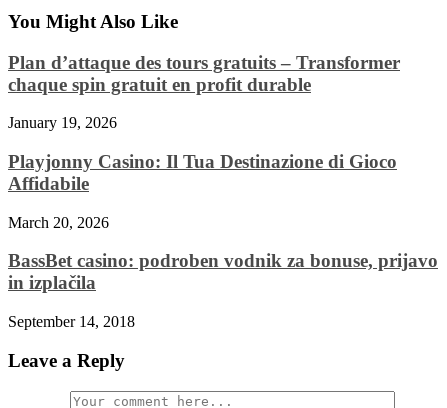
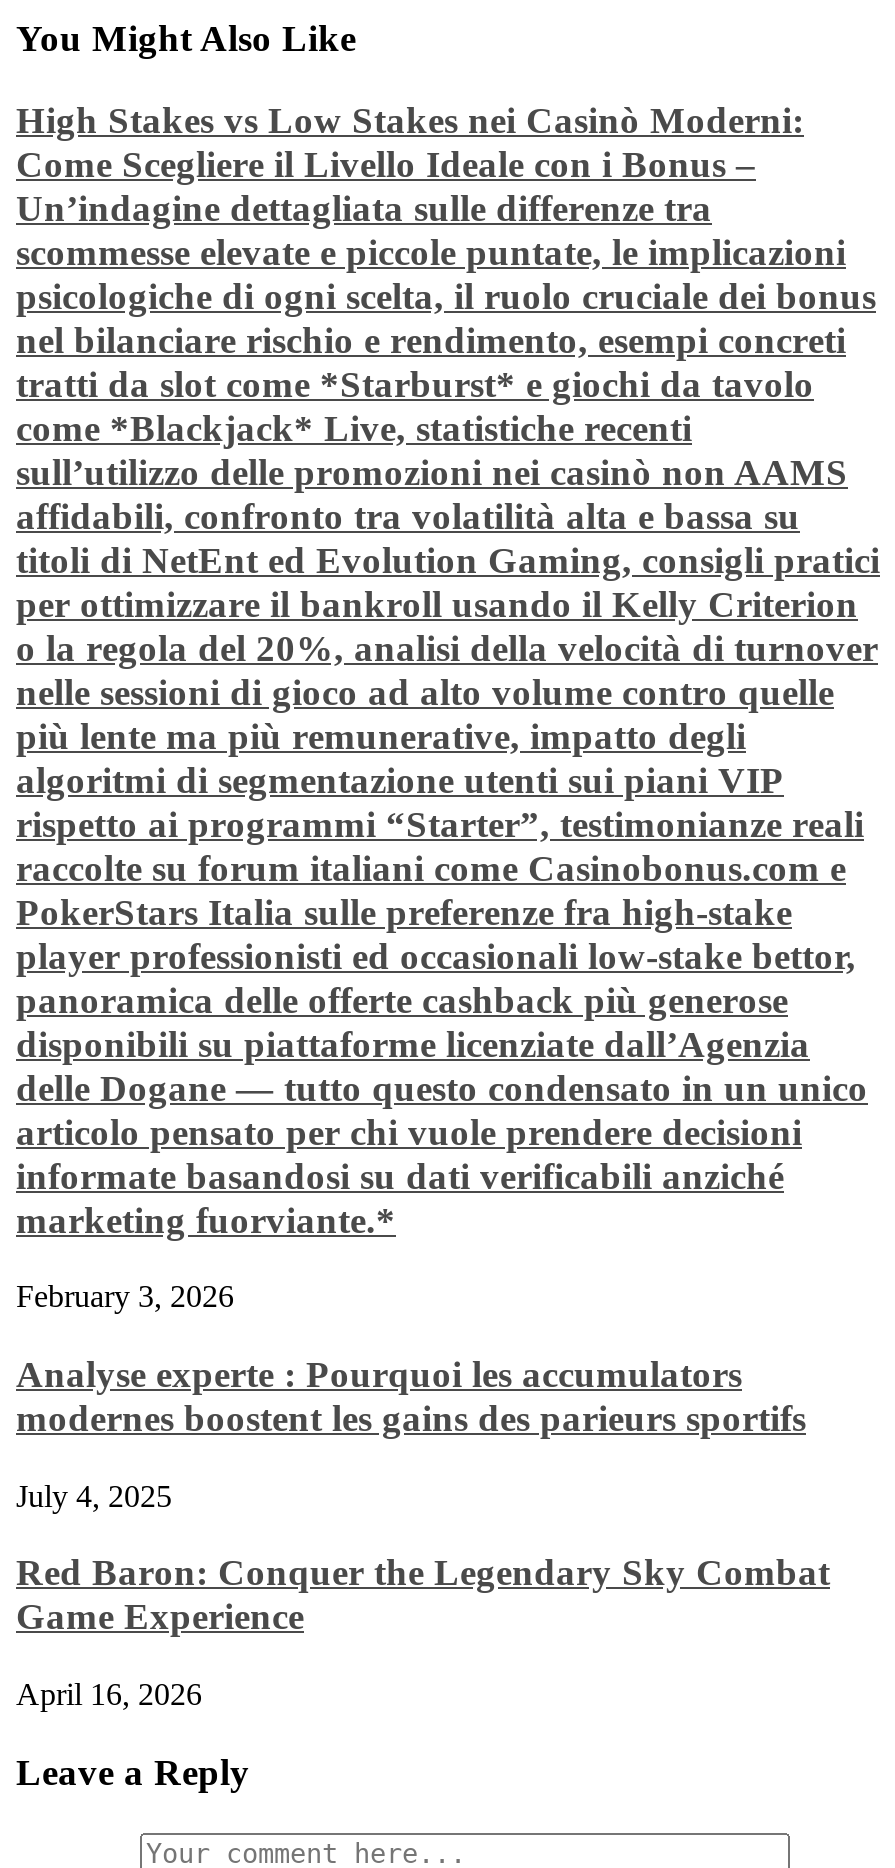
- Plan d’attaque des tours gratuits – Transformer
- chaque spin gratuit en profit durable
+ High Stakes vs Low Stakes nei Casinò Moderni:
+ Come Scegliere il Livello Ideale con i Bonus –
+ Un’indagine dettagliata sulle differenze tra
+ scommesse elevate e piccole puntate, le implicazioni
+ psicologiche di ogni scelta, il ruolo cruciale dei bonus
+ nel bilanciare rischio e rendimento, esempi concreti
+ tratti da slot come *Starburst* e giochi da tavolo
+ come *Blackjack* Live, statistiche recenti
+ sull’utilizzo delle promozioni nei casinò non AAMS
+ affidabili, confronto tra volatilità alta e bassa su
+ titoli di NetEnt ed Evolution Gaming, consigli pratici
+ per ottimizzare il bankroll usando il Kelly Criterion
+ o la regola del 20%, analisi della velocità di turnover
+ nelle sessioni di gioco ad alto volume contro quelle
+ più lente ma più remunerative, impatto degli
+ algoritmi di segmentazione utenti sui piani VIP
+ rispetto ai programmi “Starter”, testimonianze reali
+ raccolte su forum italiani come Casinobonus.com e
+ PokerStars Italia sulle preferenze fra high‑stake
+ player professionisti ed occasionali low‑stake bettor,
+ panoramica delle offerte cashback più generose
+ disponibili su piattaforme licenziate dall’Agenzia
+ delle Dogane — tutto questo condensato in un unico
+ articolo pensato per chi vuole prendere decisioni
+ informate basandosi su dati verificabili anziché
+ marketing fuorviante.*

- January 19, 2026
+ February 3, 2026

- Playjonny Casino: Il Tua Destinazione di Gioco
- Affidabile
+ Analyse experte : Pourquoi les accumulators
+ modernes boostent les gains des parieurs sportifs

- March 20, 2026
+ July 4, 2025

- BassBet casino: podroben vodnik za bonuse, prijavo
- in izplačila
+ Red Baron: Conquer the Legendary Sky Combat
+ Game Experience

- September 14, 2018
+ April 16, 2026
